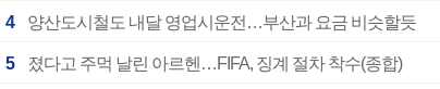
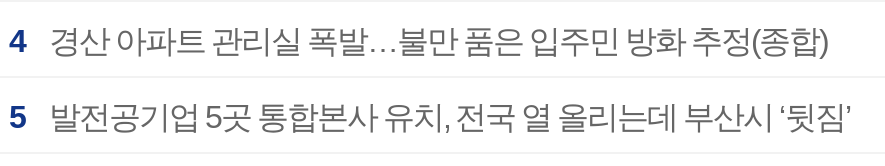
- 양산도시철도 내달 영업시운전…부산과 요금 비슷할듯
+ 경산 아파트 관리실 폭발…불만 품은 입주민 방화 추정(종합)

- 졌다고 주먹 날린 아르헨…FIFA, 징계 절차 착수(종합)
+ 발전공기업 5곳 통합본사 유치, 전국 열 올리는데 부산시 ‘뒷짐’
